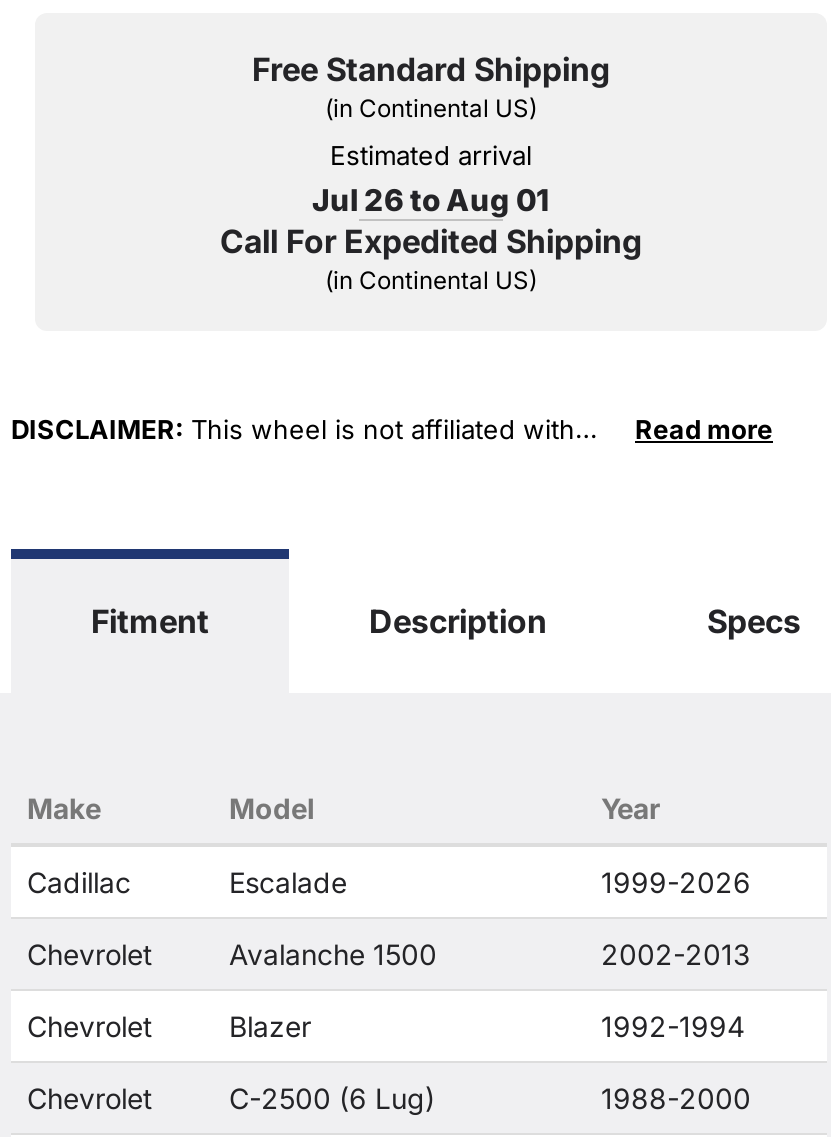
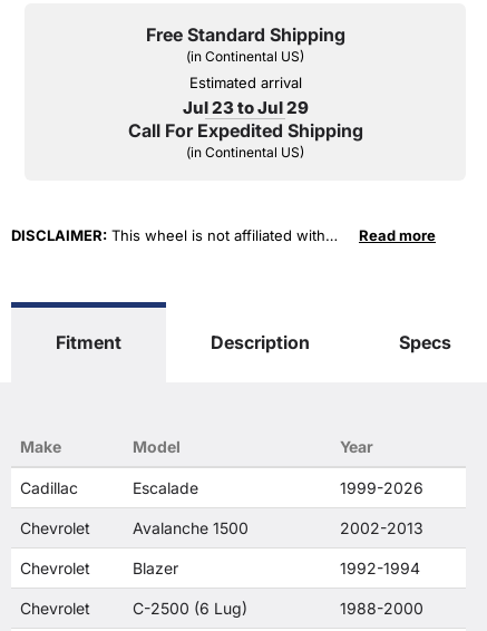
- Jul 26 to Aug 01
+ Jul 23 to Jul 29
